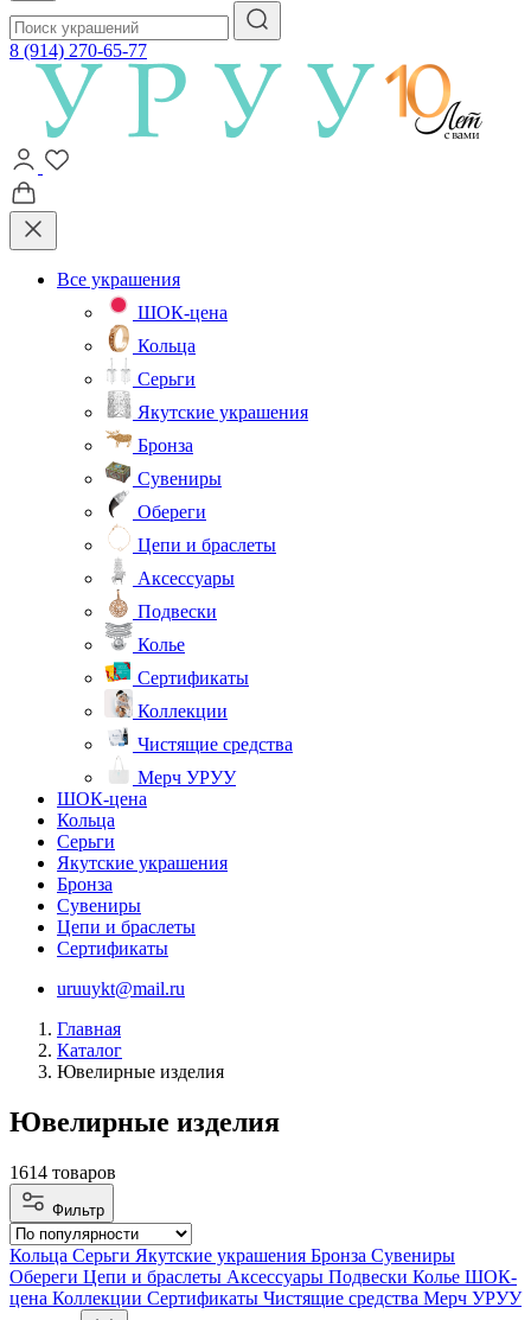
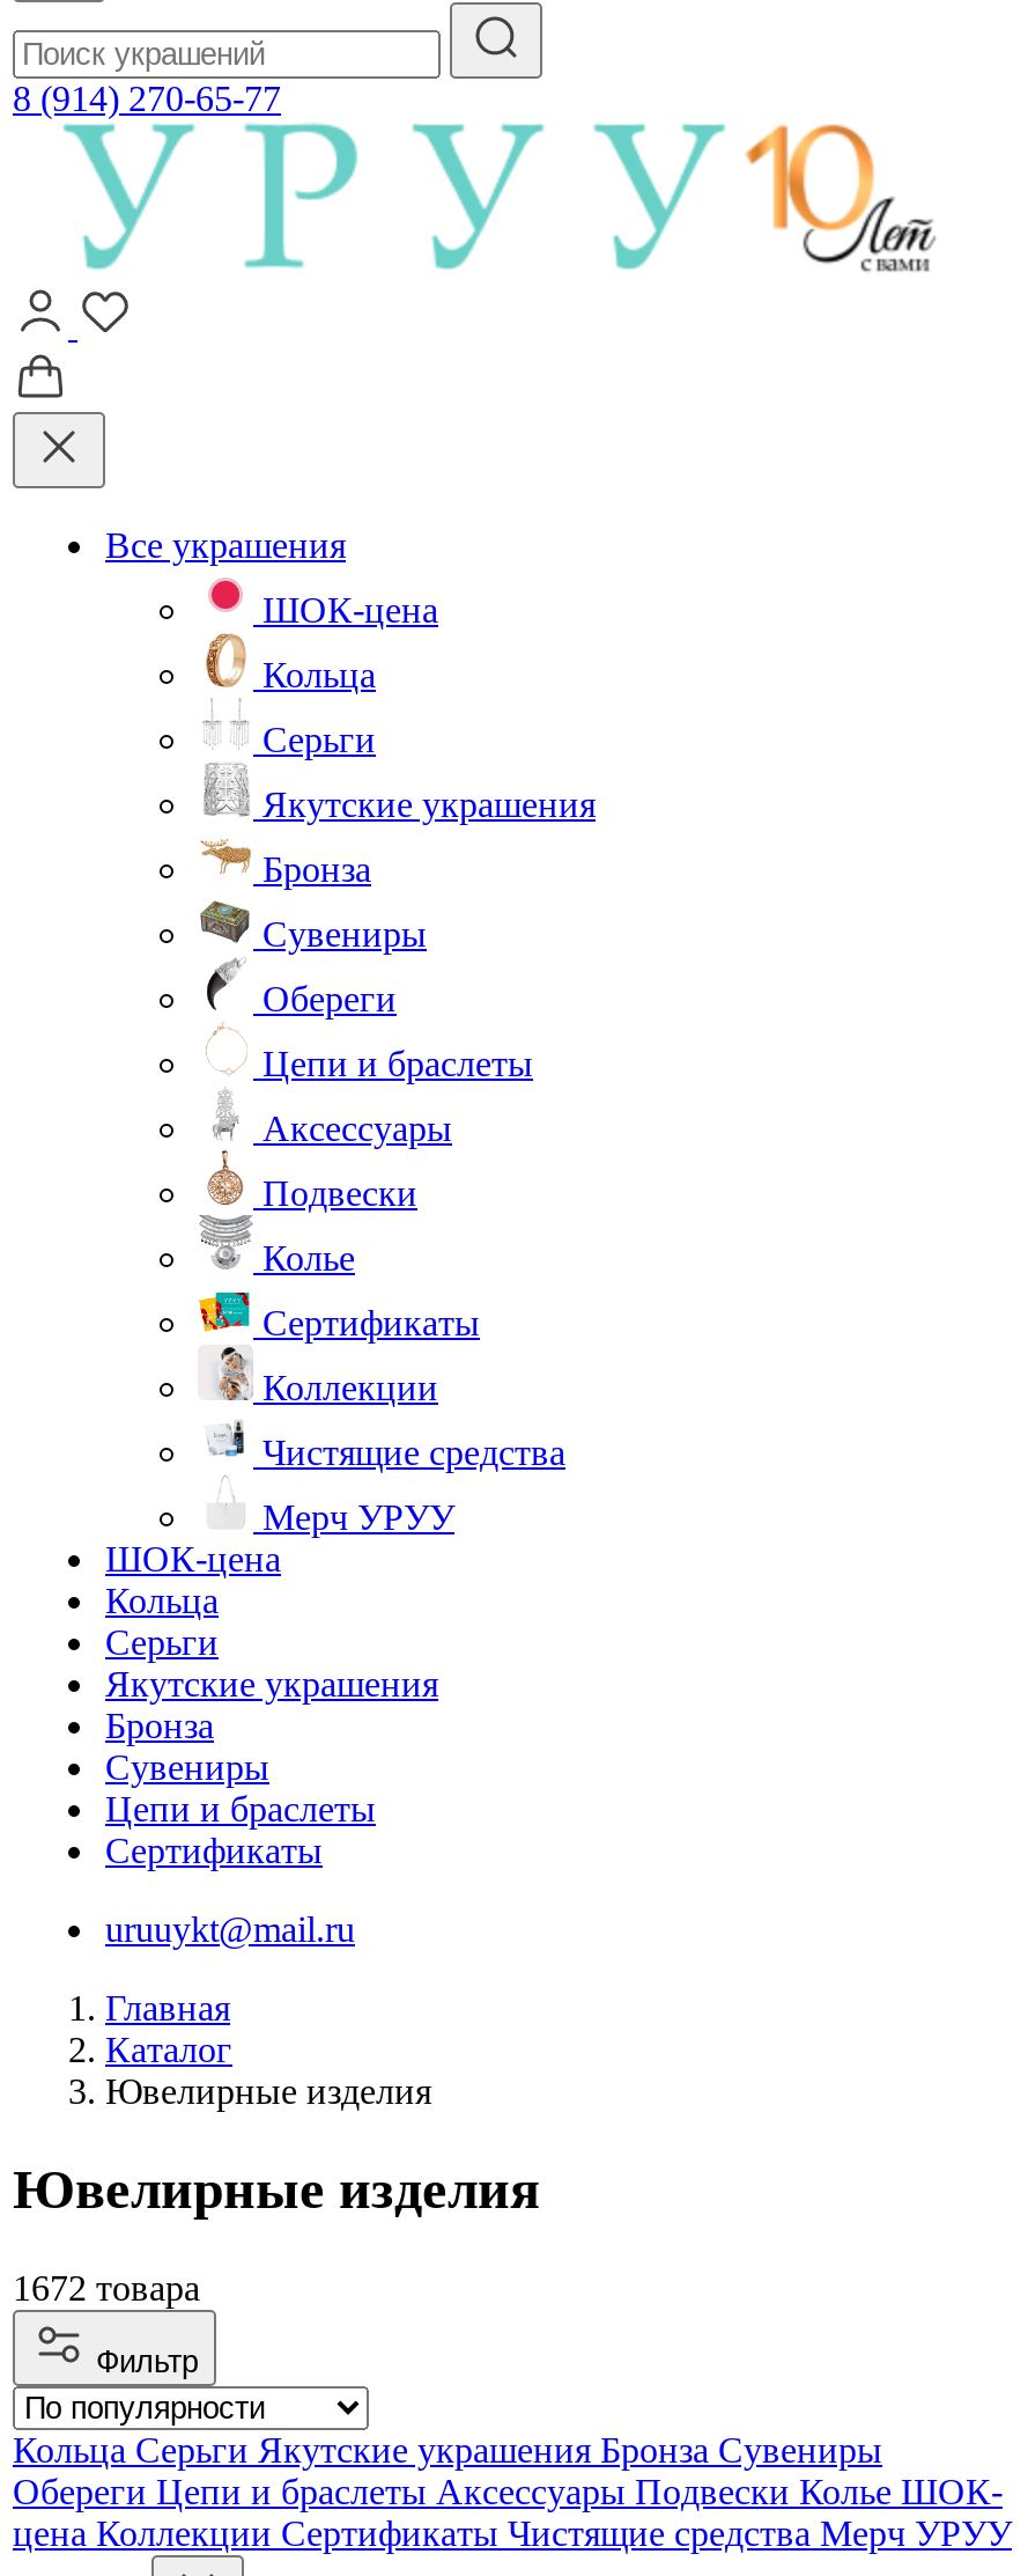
- 1614 товаров
+ 1672 товара
